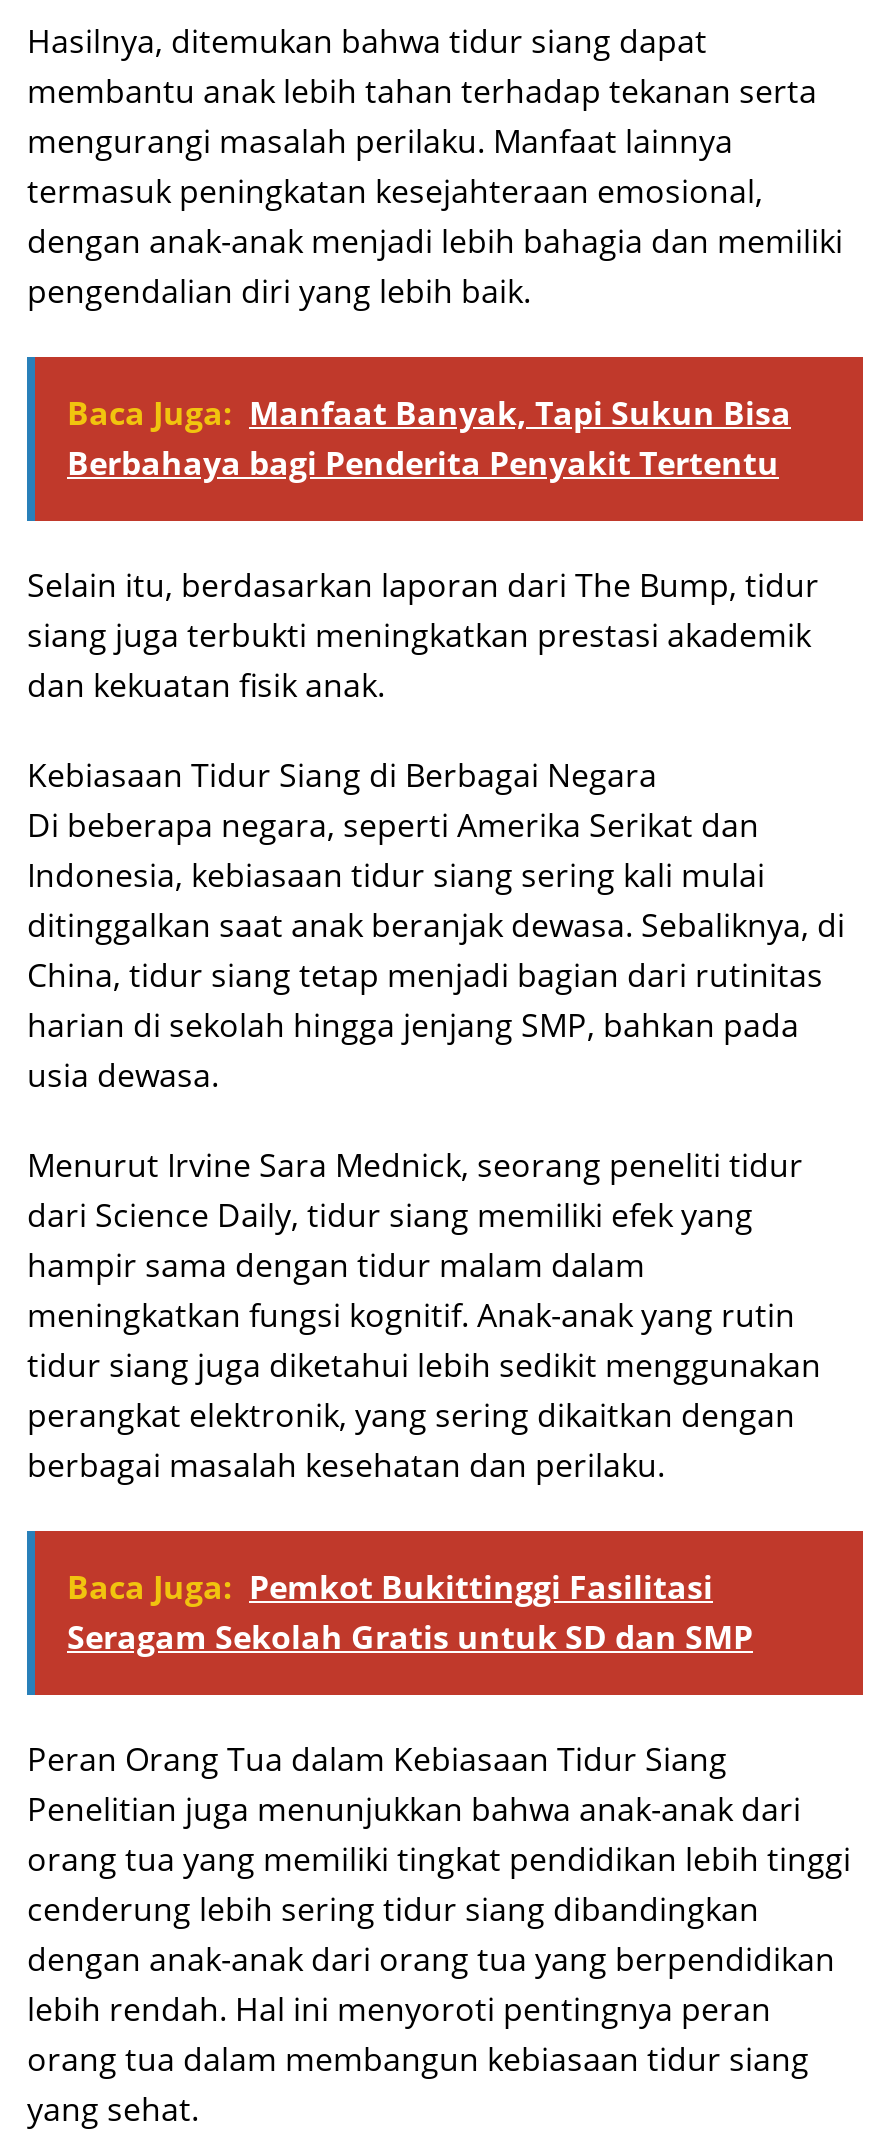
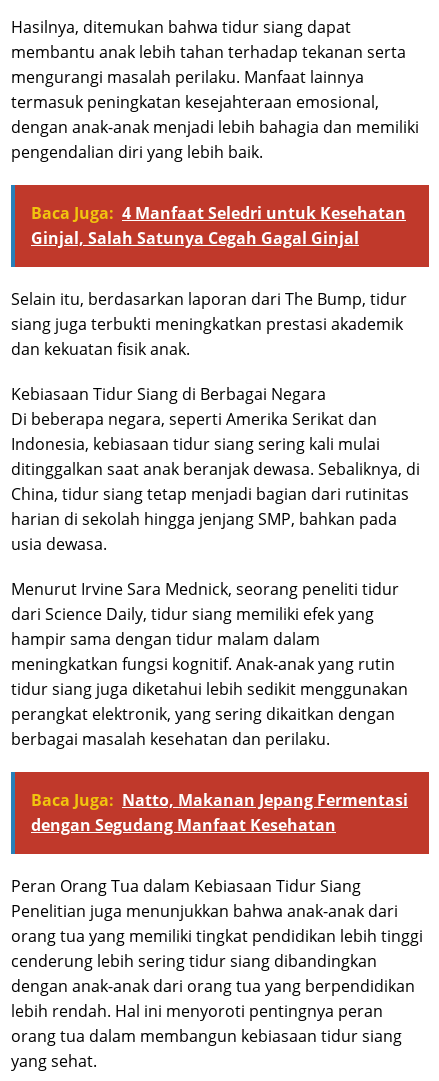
- Baca Juga: Manfaat Banyak, Tapi Sukun Bisa
- Berbahaya bagi Penderita Penyakit Tertentu
+ Baca Juga: 4 Manfaat Seledri untuk Kesehatan
+ Ginjal, Salah Satunya Cegah Gagal Ginjal

- Baca Juga: Pemkot Bukittinggi Fasilitasi
- Seragam Sekolah Gratis untuk SD dan SMP
+ Baca Juga: Natto, Makanan Jepang Fermentasi
+ dengan Segudang Manfaat Kesehatan
